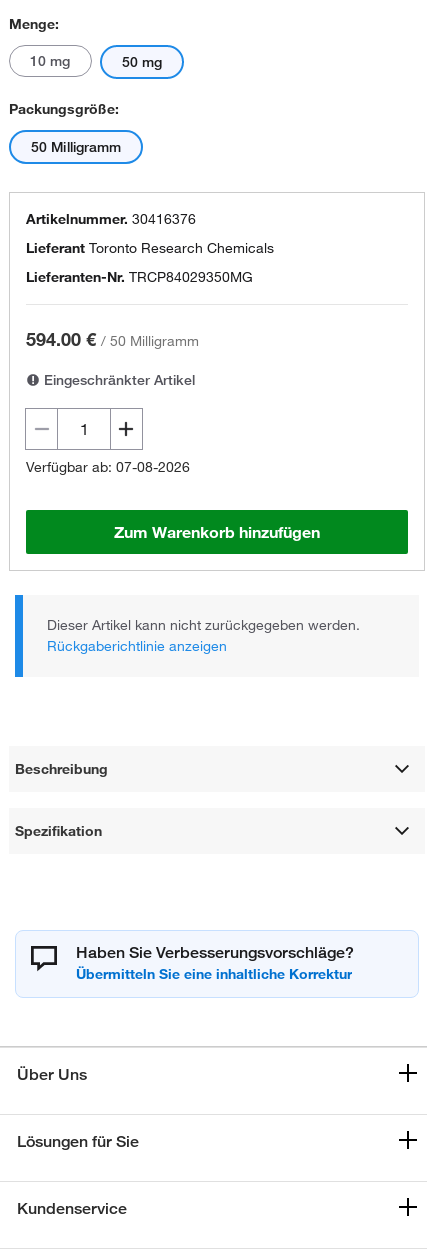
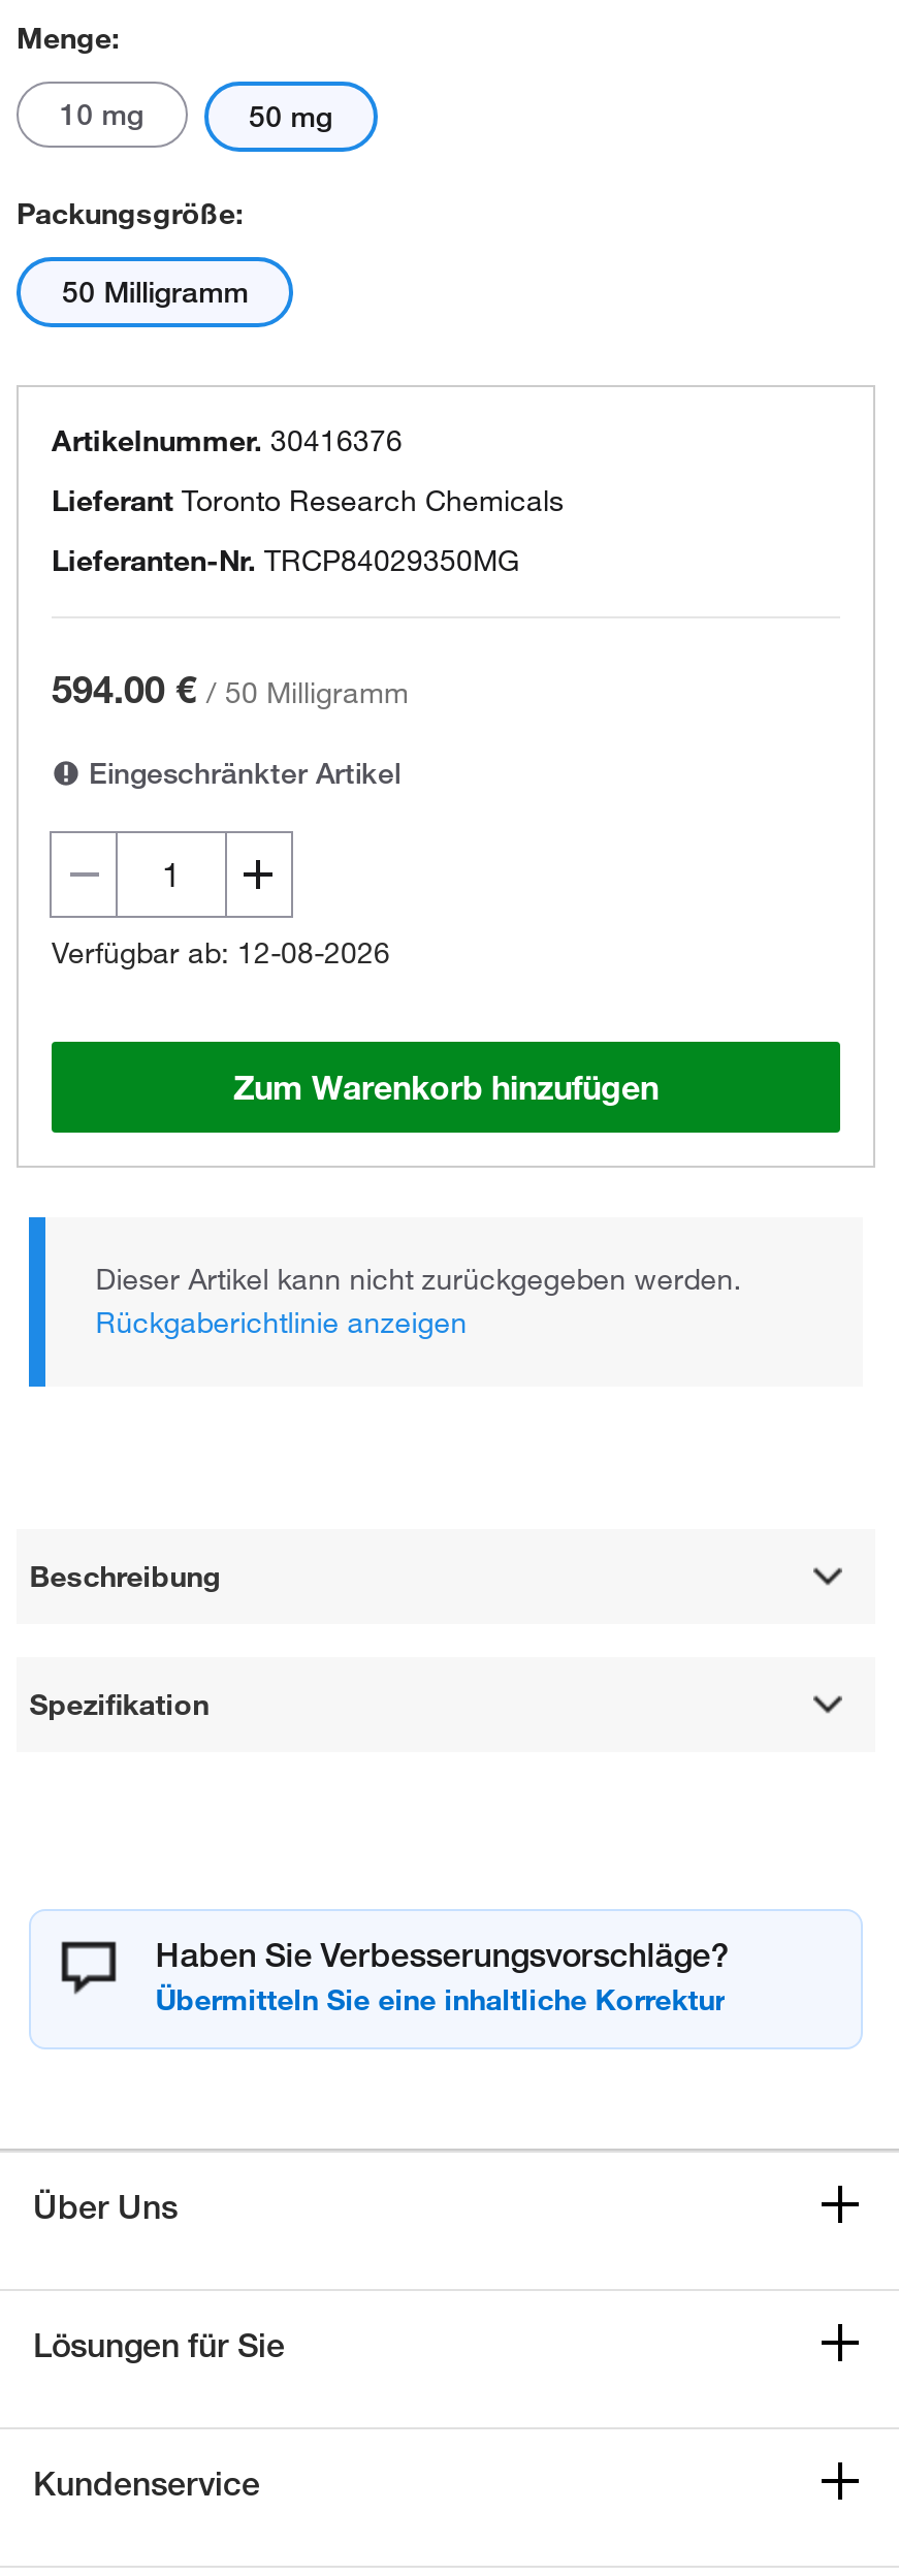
- Verfügbar ab: 07-08-2026
+ Verfügbar ab: 12-08-2026
